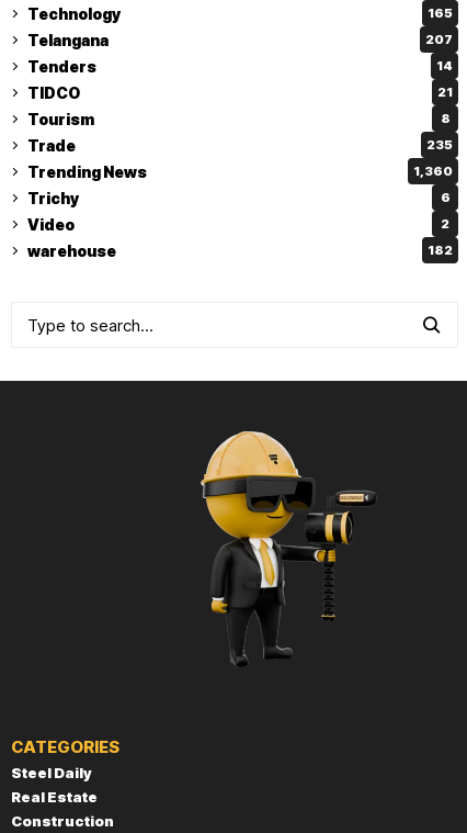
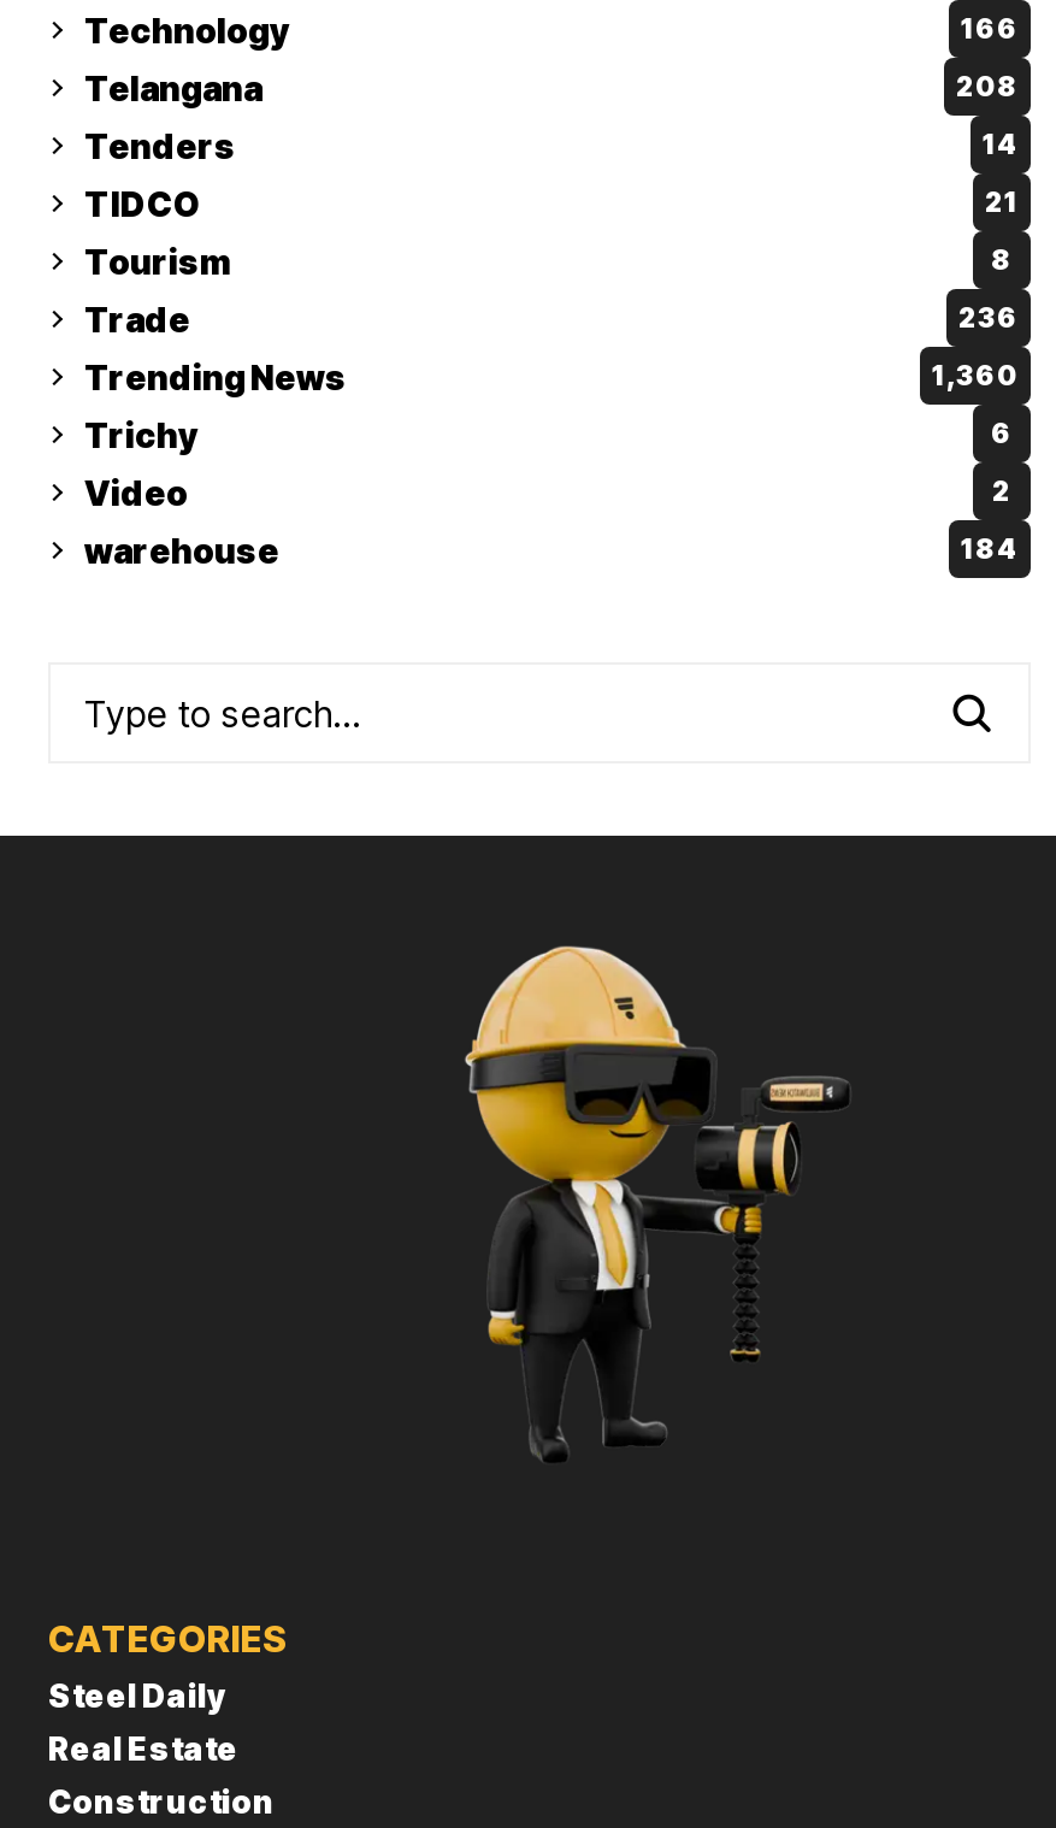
- 165
+ 166

- 207
+ 208

- 235
+ 236

- 182
+ 184
